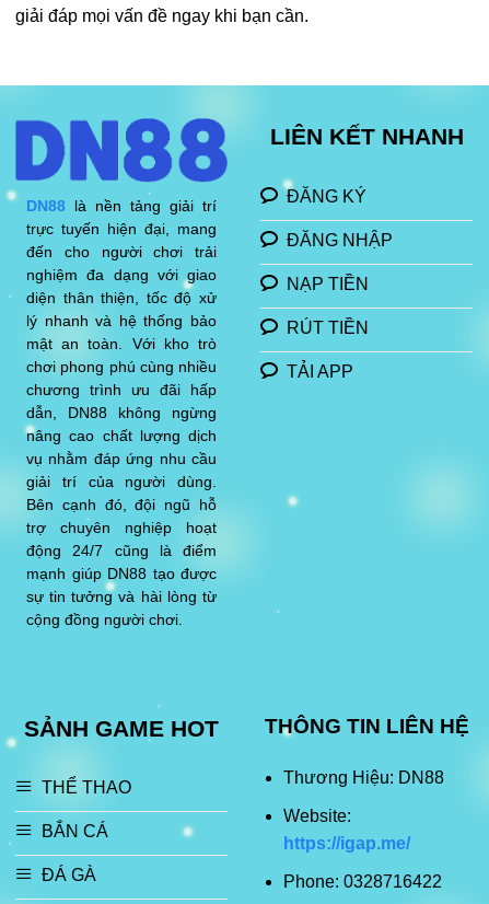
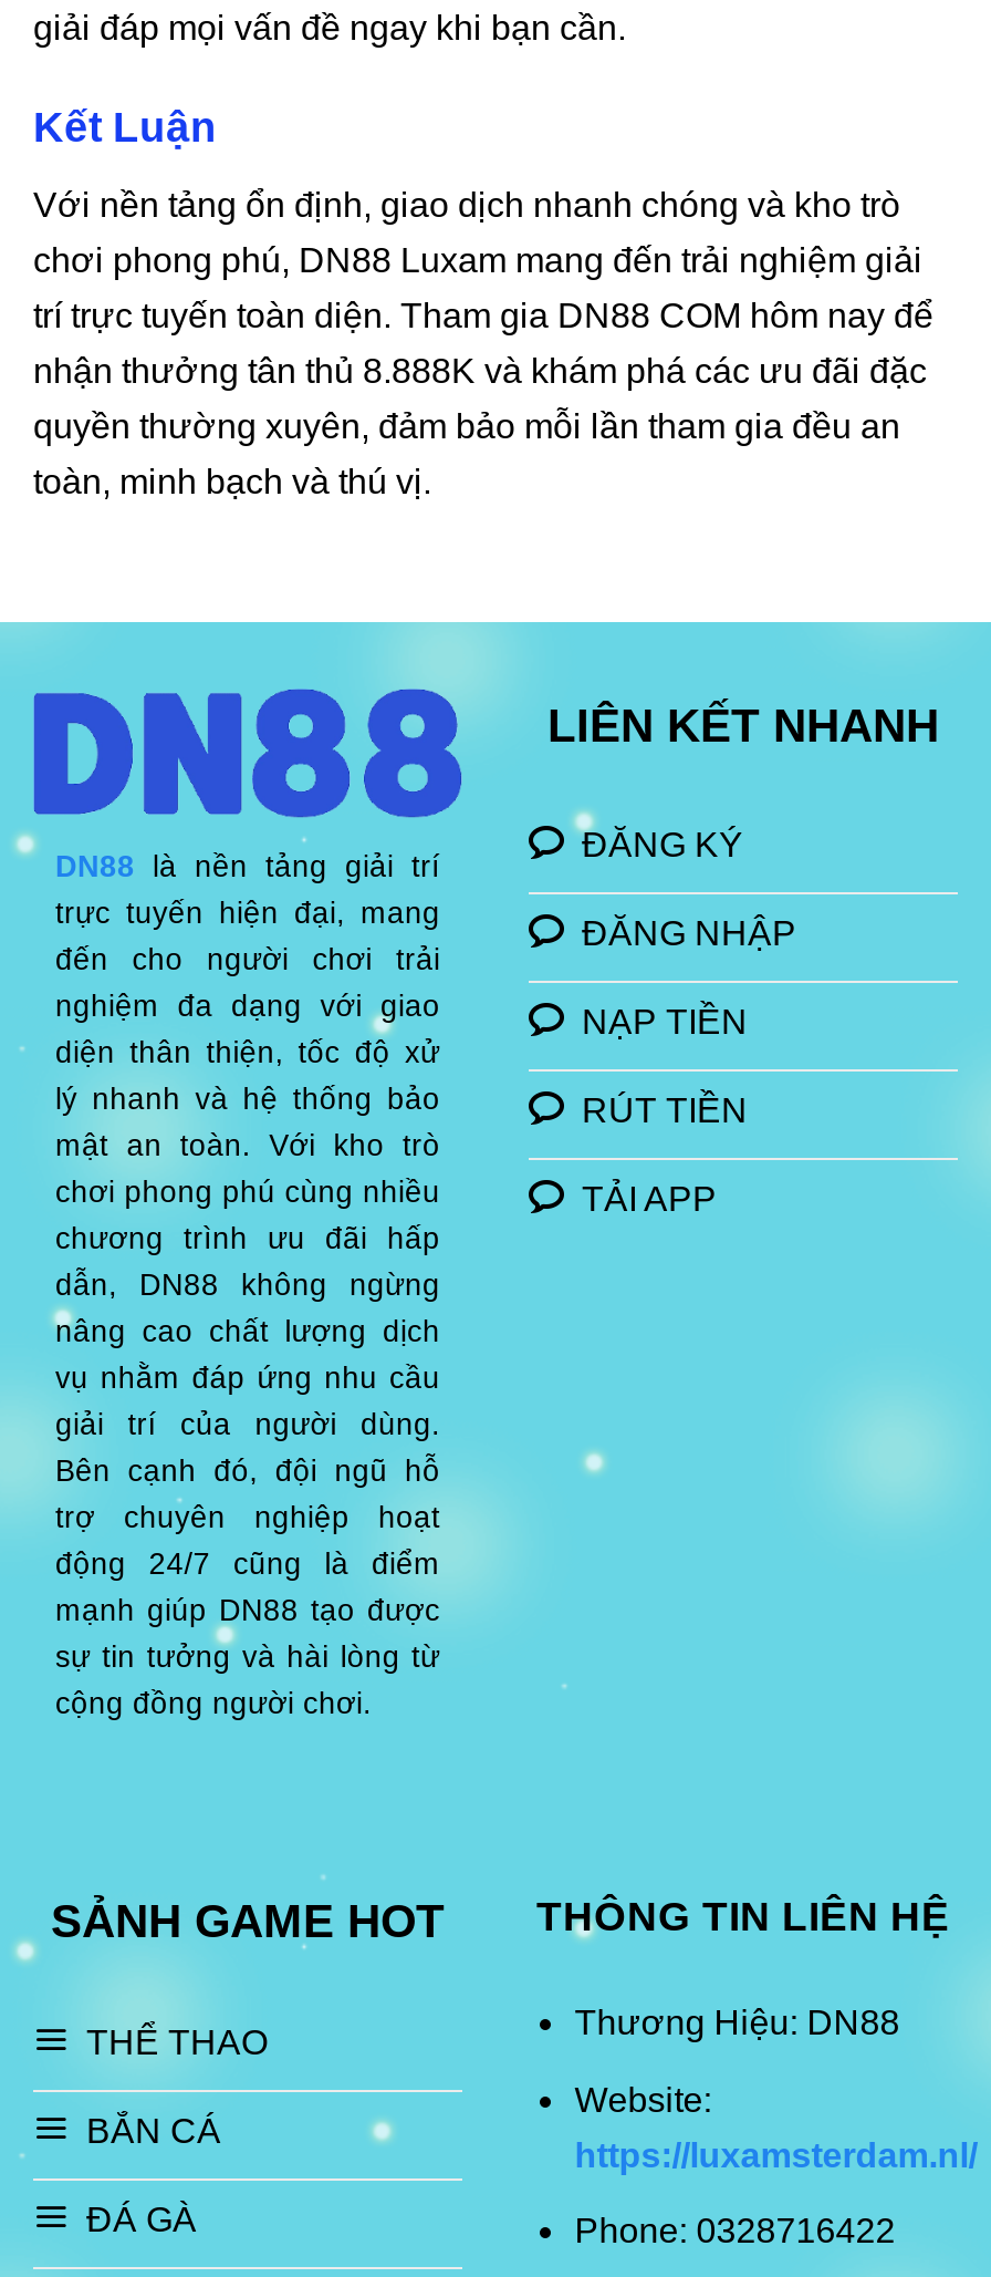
+ Kết Luận
+ Với nền tảng ổn định, giao dịch nhanh chóng và kho trò
+ chơi phong phú, DN88 Luxam mang đến trải nghiệm giải
+ trí trực tuyến toàn diện. Tham gia DN88 COM hôm nay để
+ nhận thưởng tân thủ 8.888K và khám phá các ưu đãi đặc
+ quyền thường xuyên, đảm bảo mỗi lần tham gia đều an
+ toàn, minh bạch và thú vị.

- https://igap.me/
+ https://luxamsterdam.nl/
